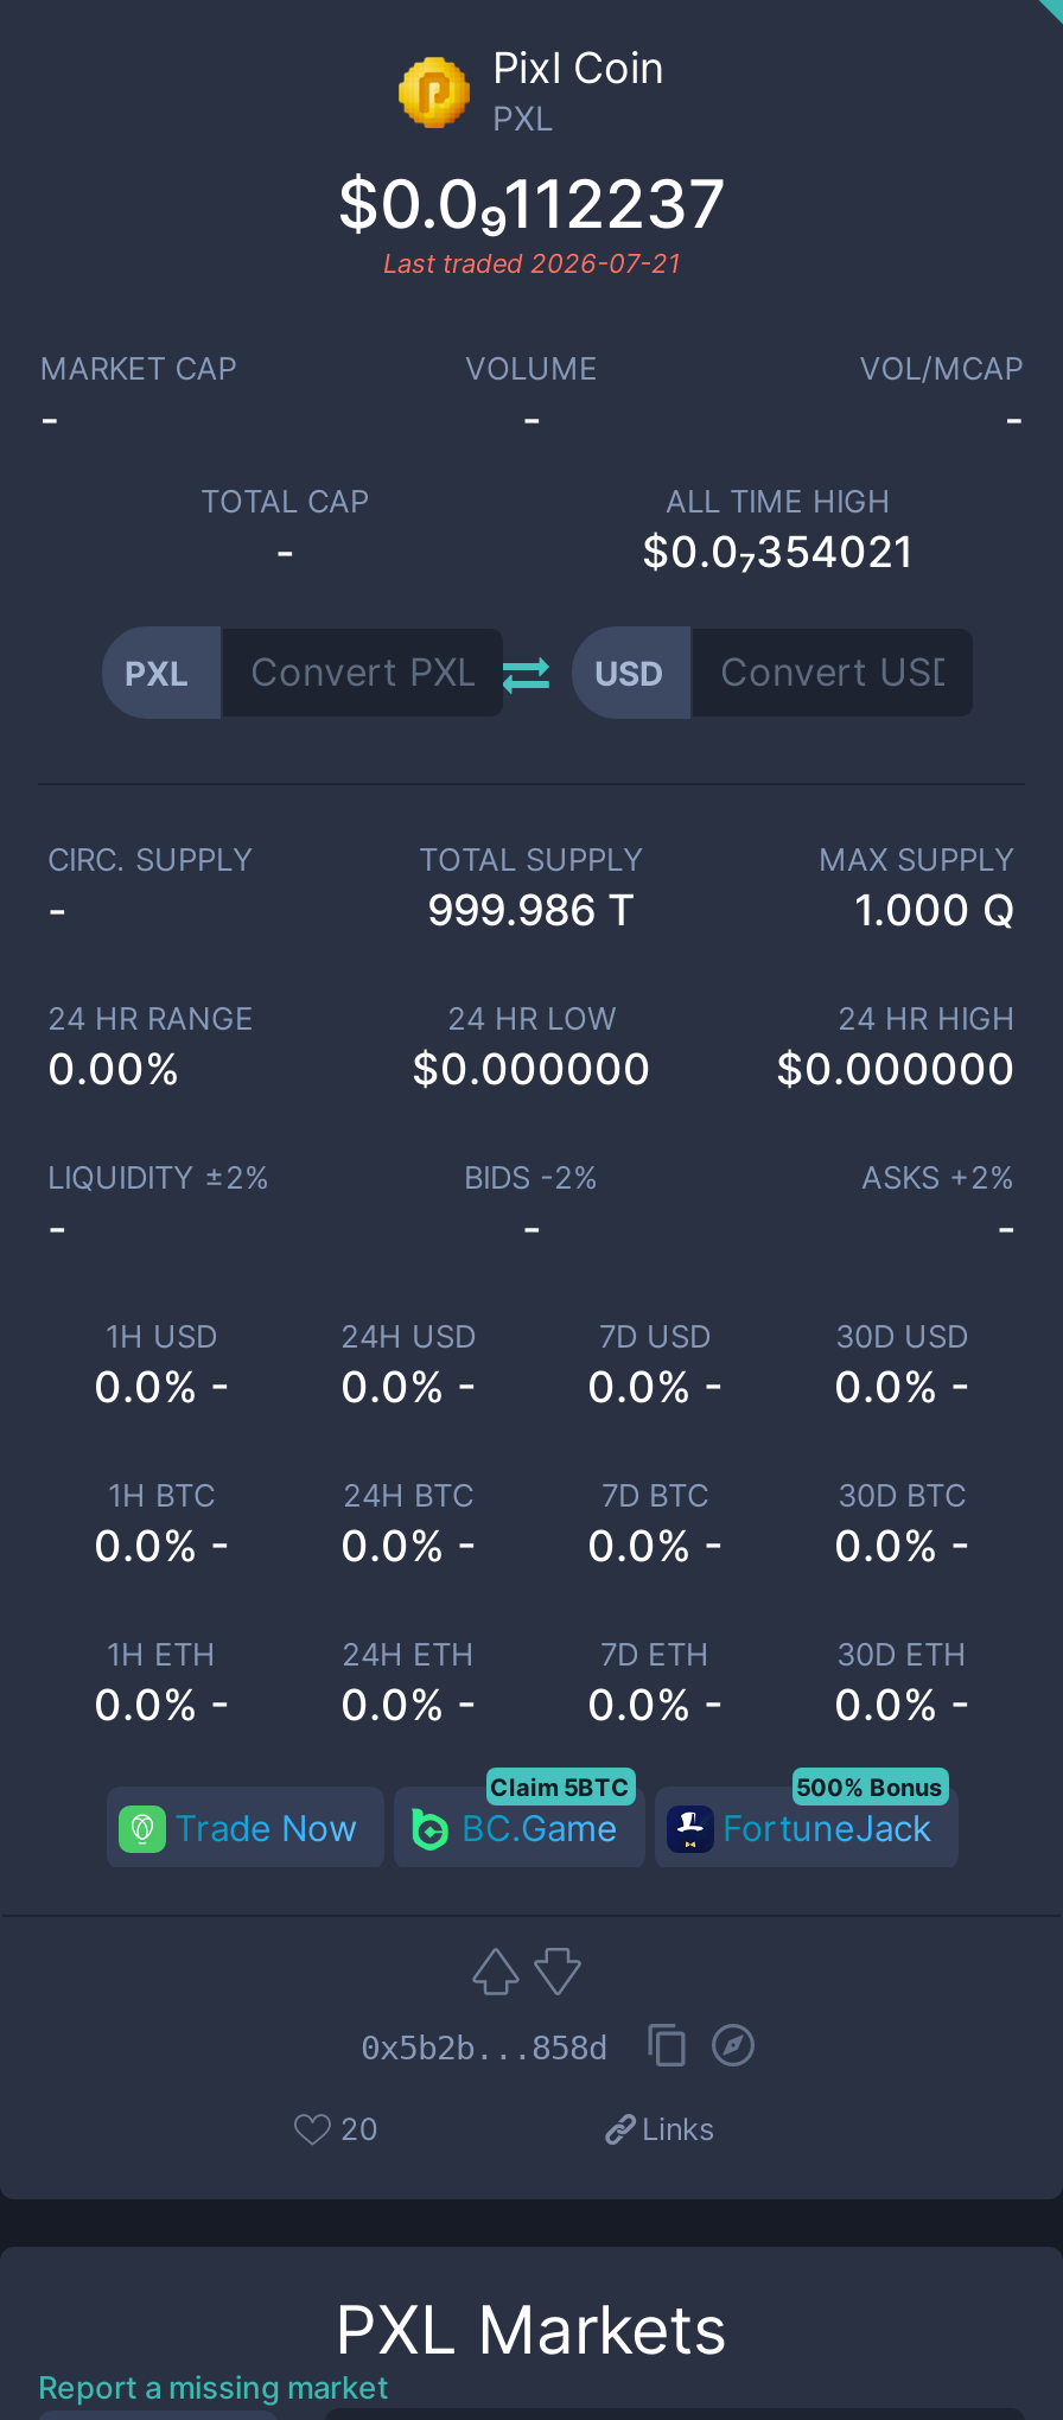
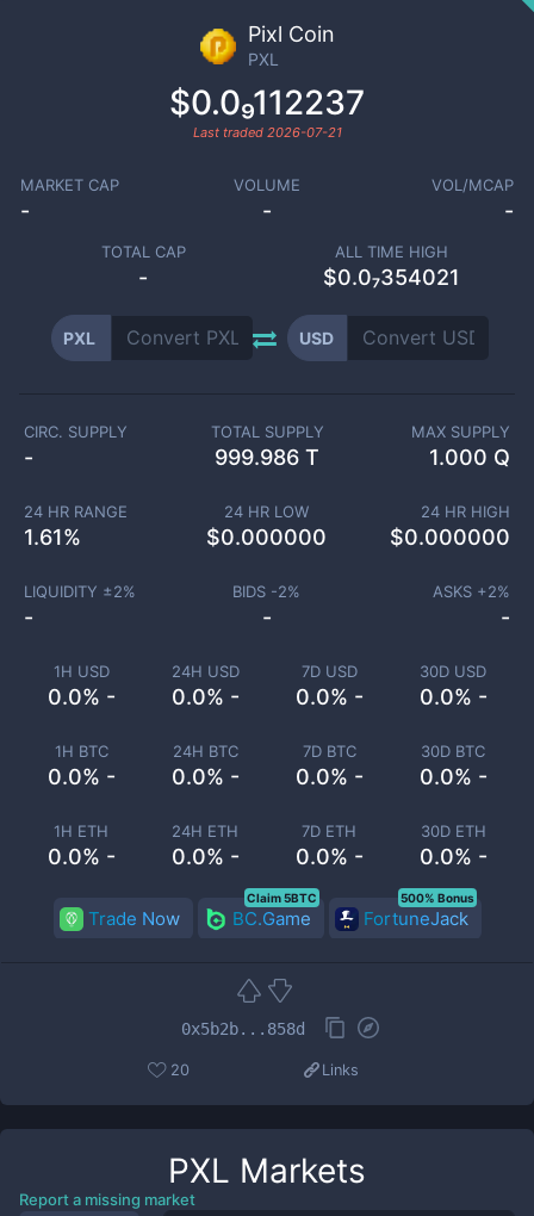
- 0.00%
+ 1.61%
